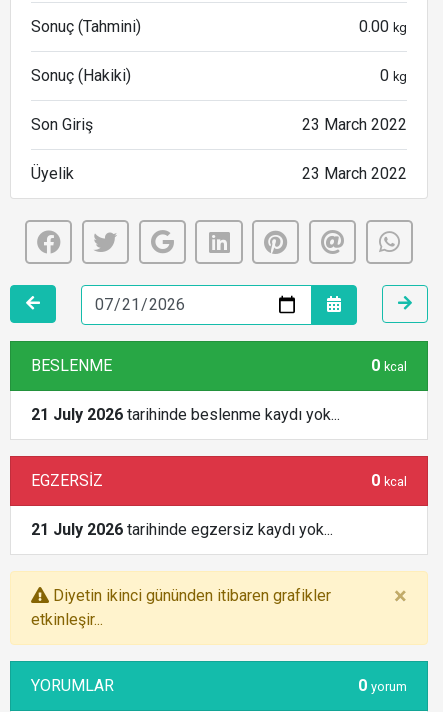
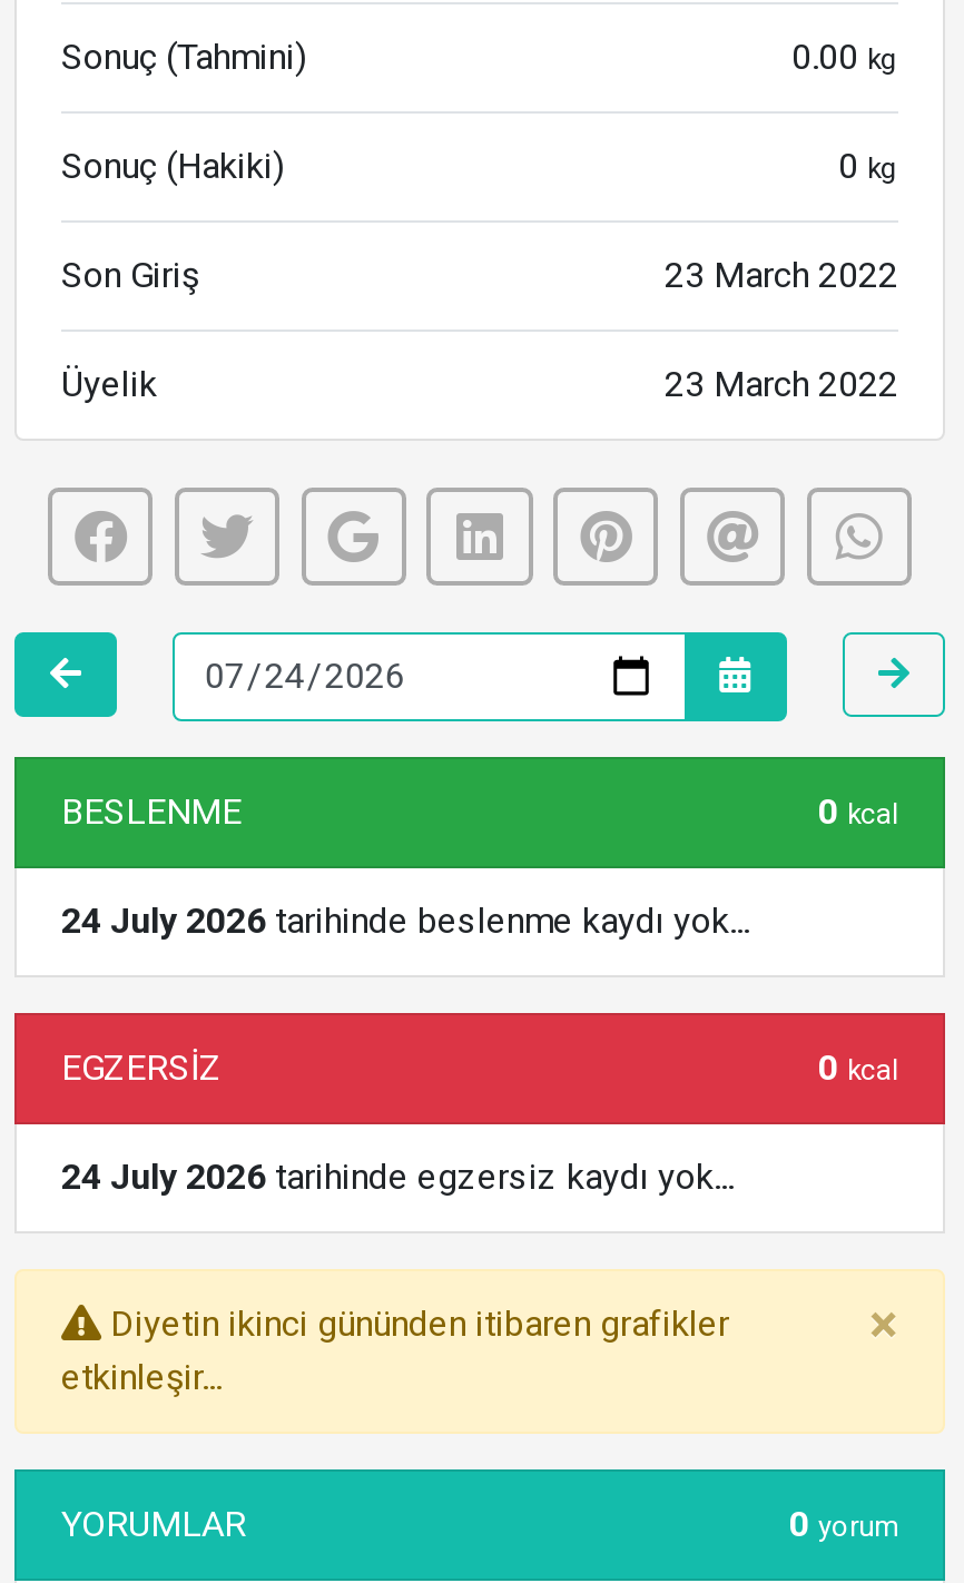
- 21 July 2026 tarihinde beslenme kaydı yok...
+ 24 July 2026 tarihinde beslenme kaydı yok...

- 21 July 2026 tarihinde egzersiz kaydı yok...
+ 24 July 2026 tarihinde egzersiz kaydı yok...
